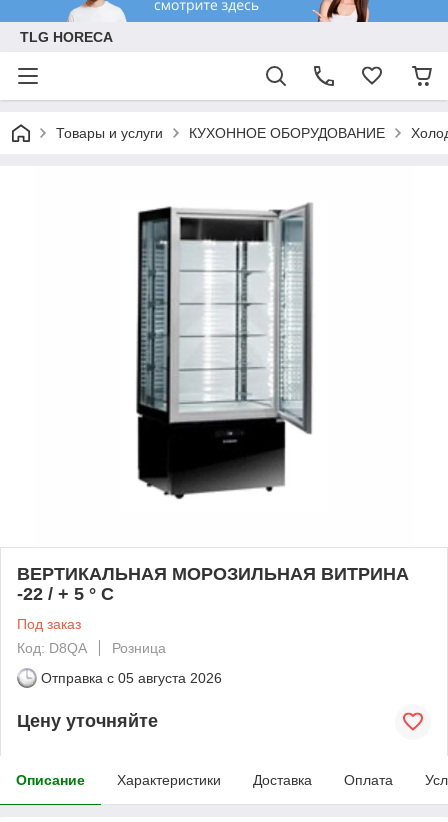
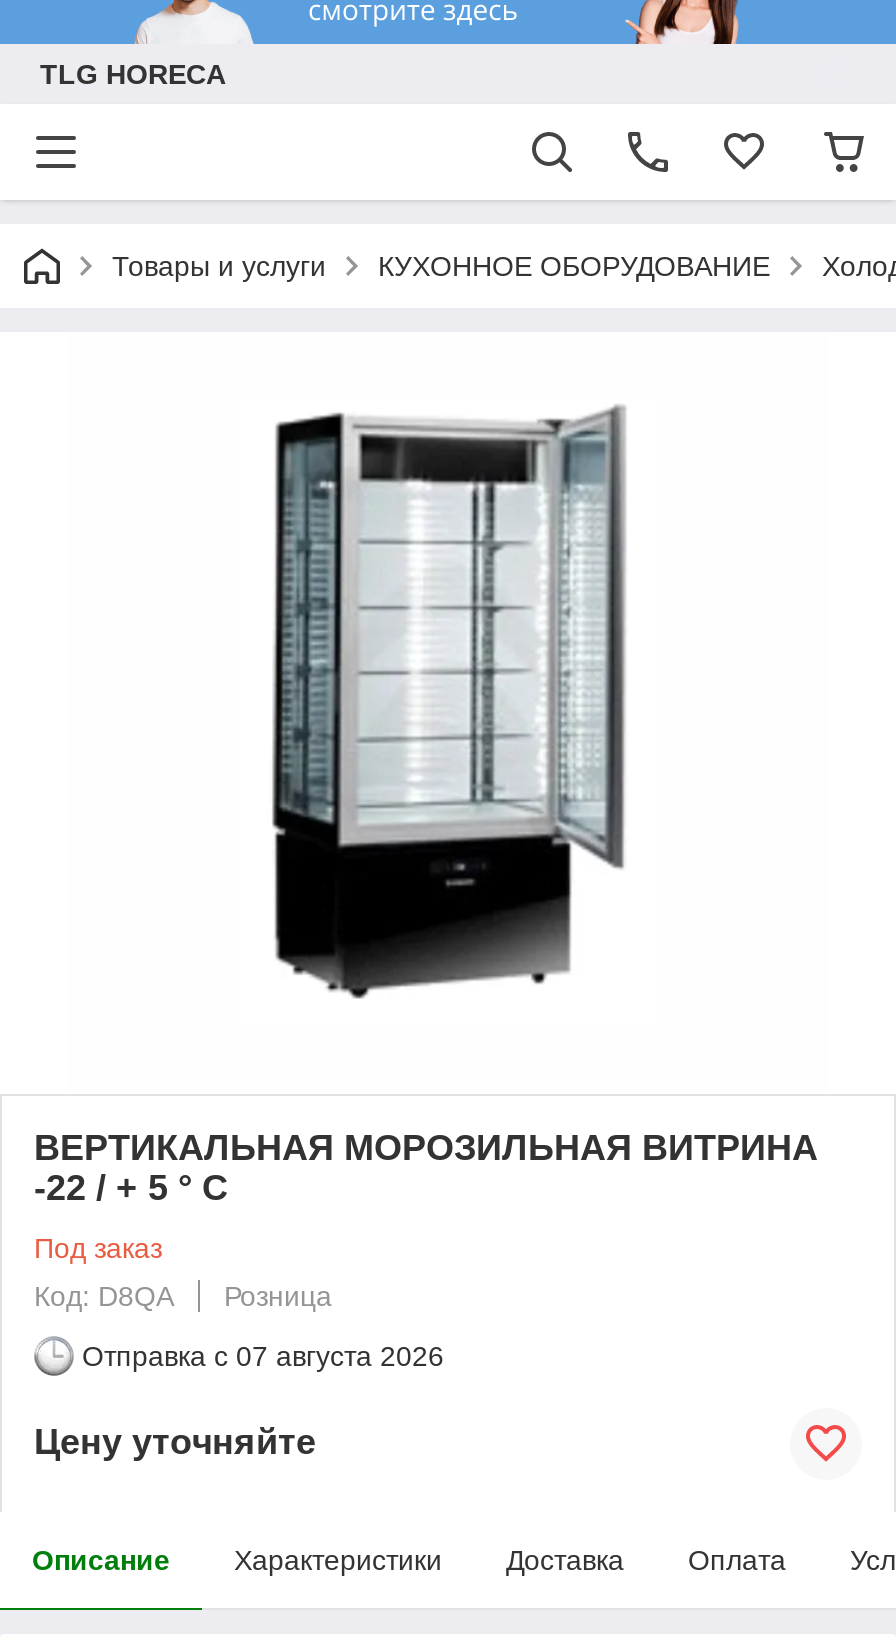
- Отправка с 05 августа 2026
+ Отправка с 07 августа 2026
